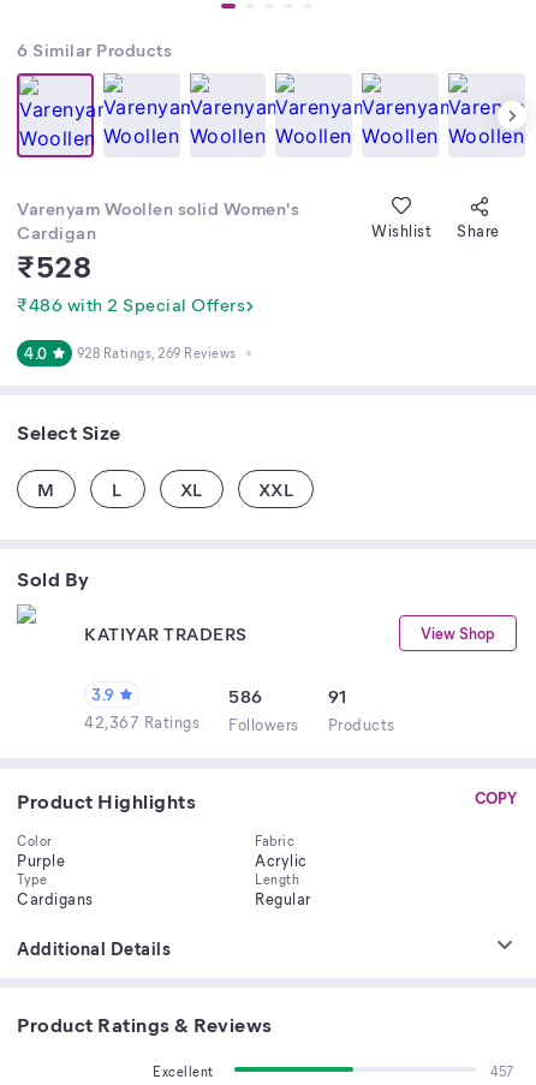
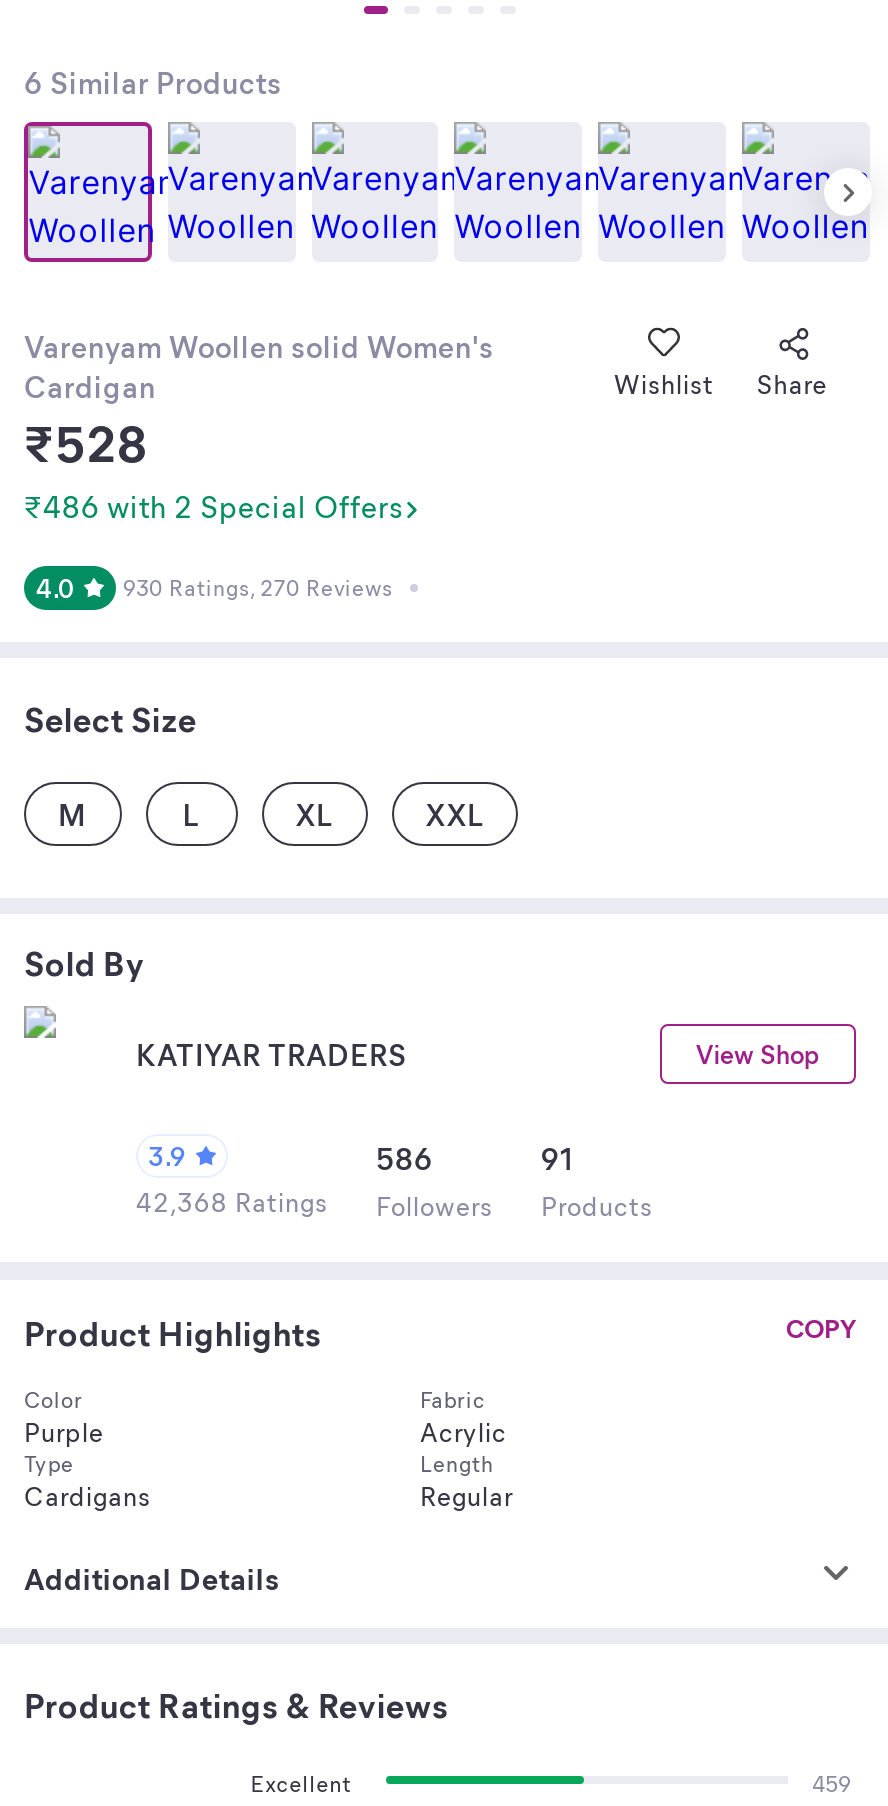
- 928 Ratings, 269 Reviews
+ 930 Ratings, 270 Reviews

- 42,367 Ratings Followers Products
+ 42,368 Ratings Followers Products

- 457
+ 459
